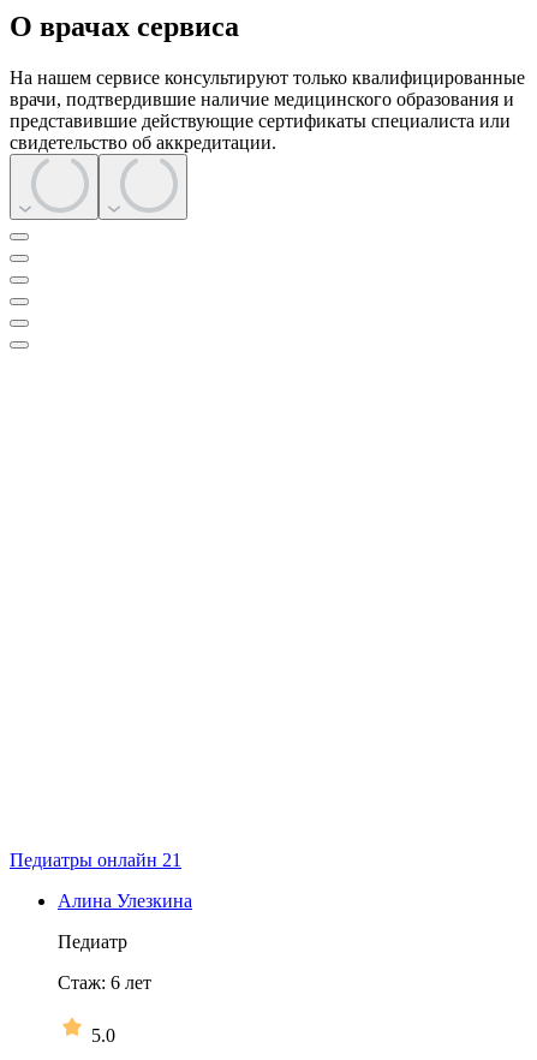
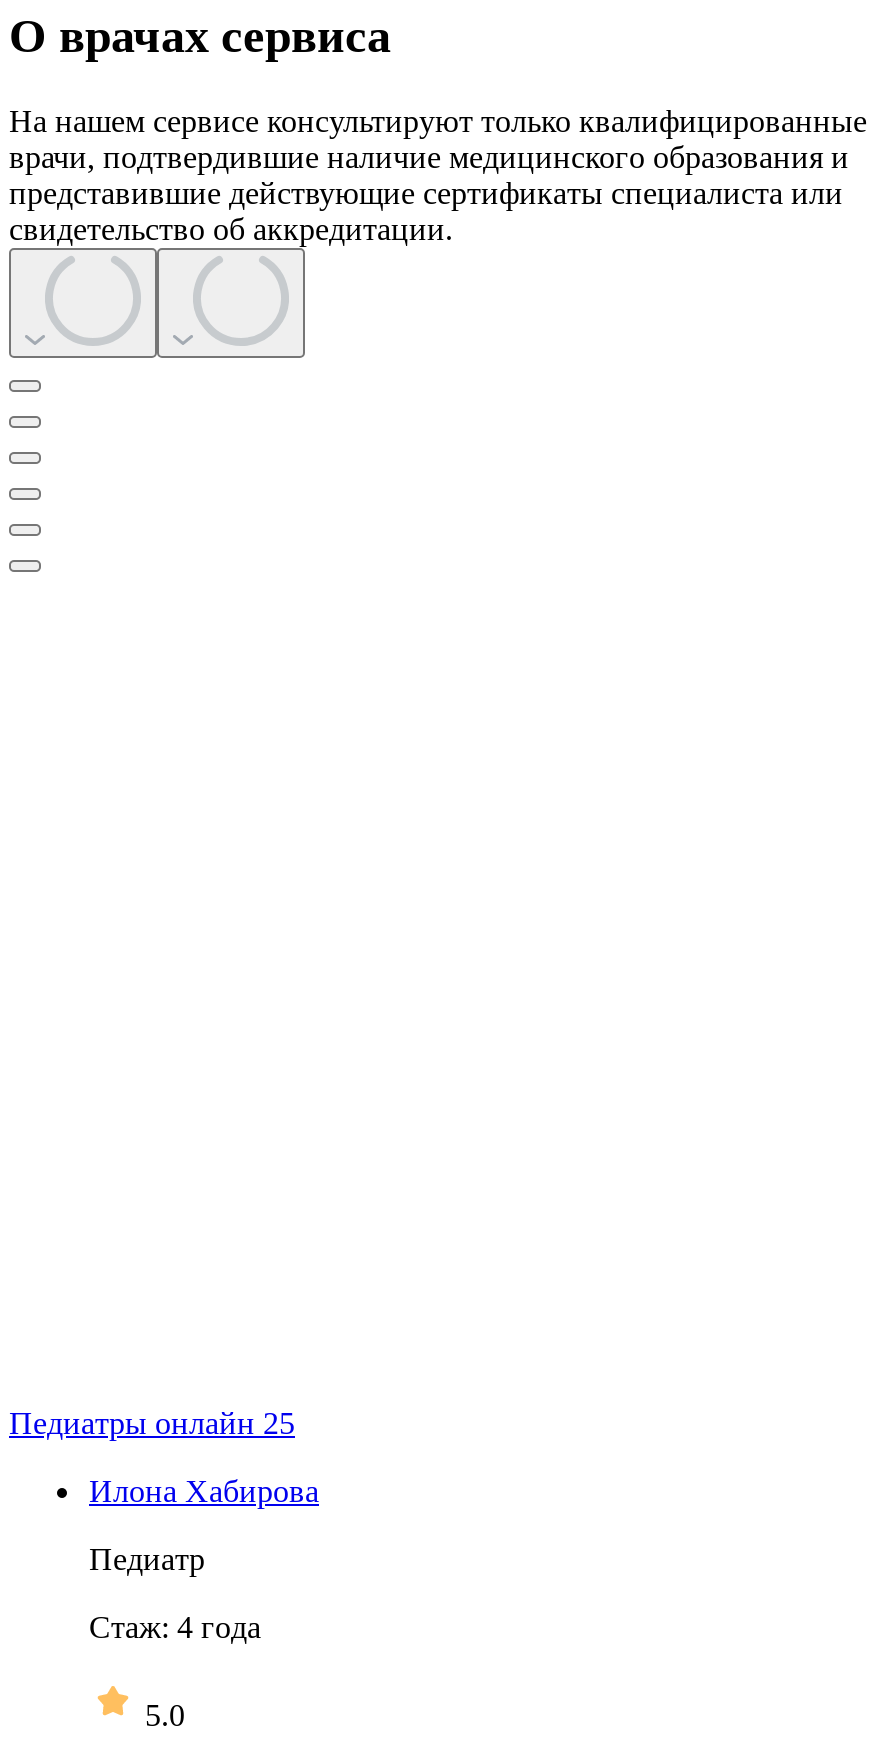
- Педиатры онлайн 21
+ Педиатры онлайн 25

- Алина Улезкина
+ Илона Хабирова

- Стаж: 6 лет
+ Стаж: 4 года
